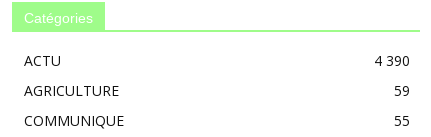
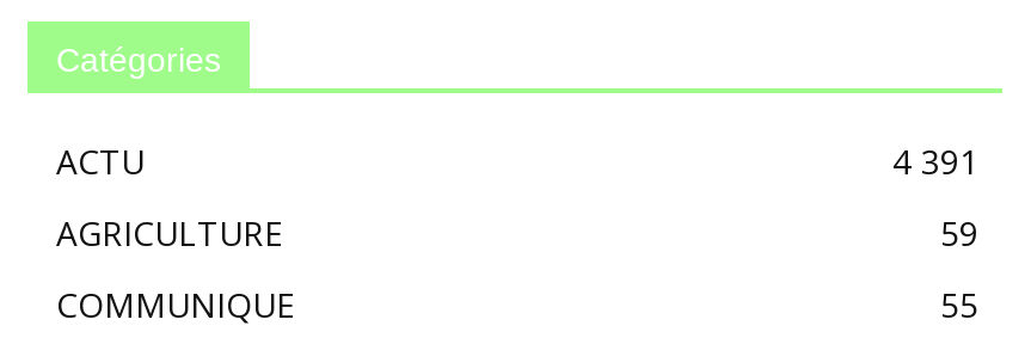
- 4 390
+ 4 391
